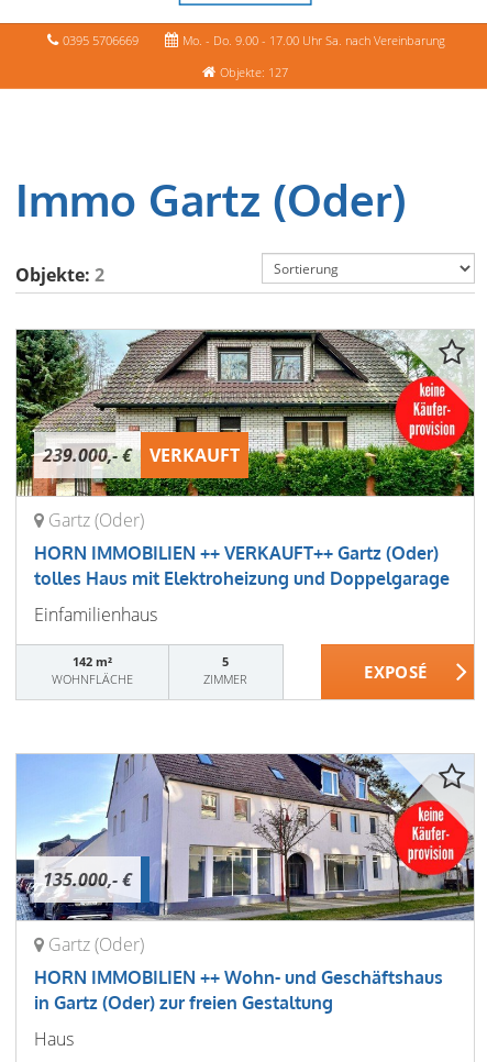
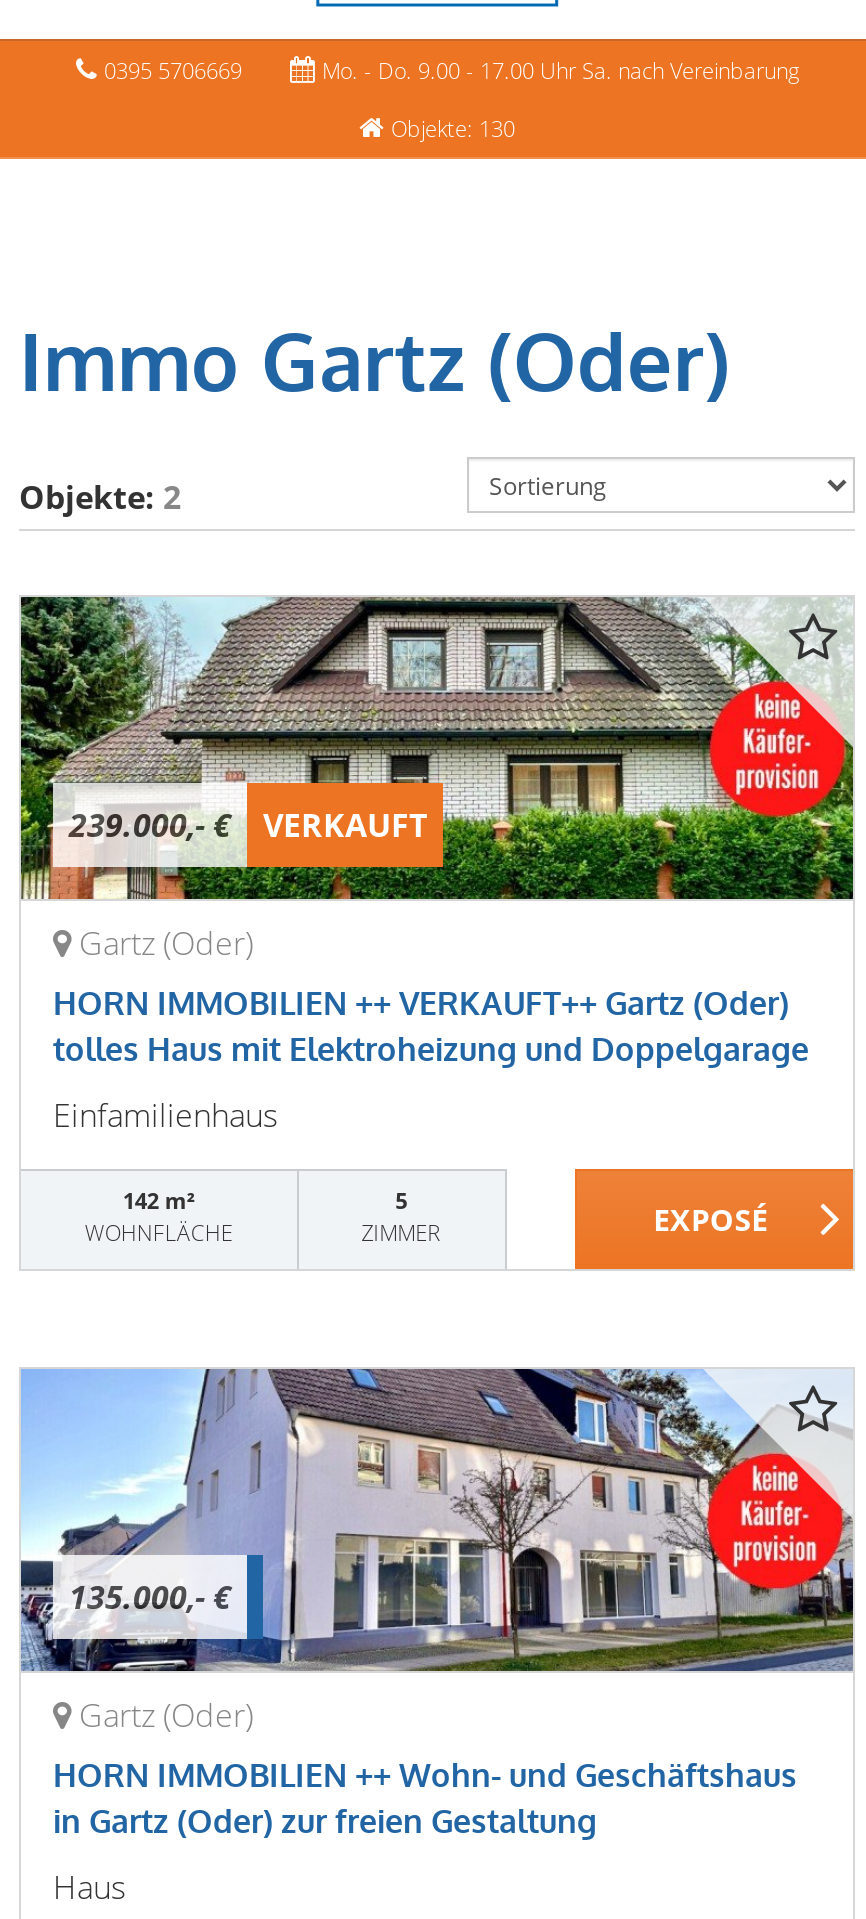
- Objekte: 127
+ Objekte: 130
